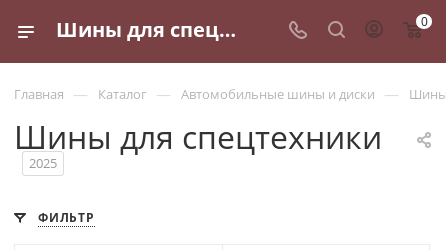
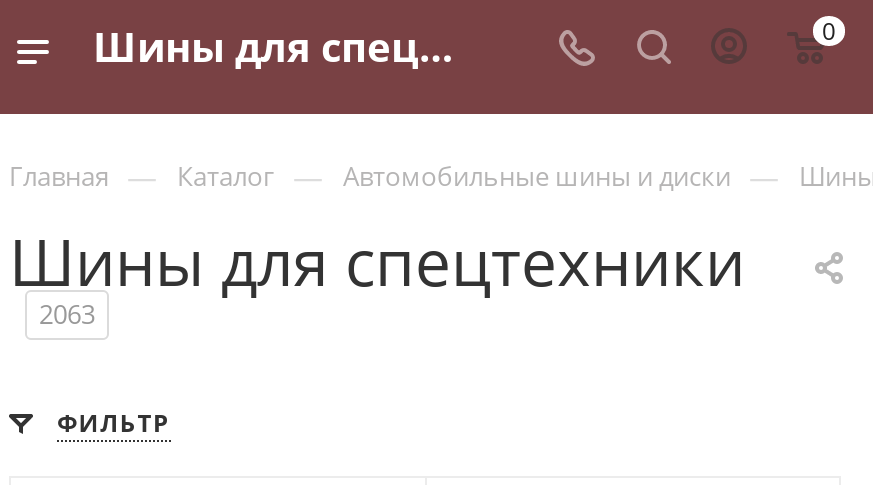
- 2025
+ 2063
